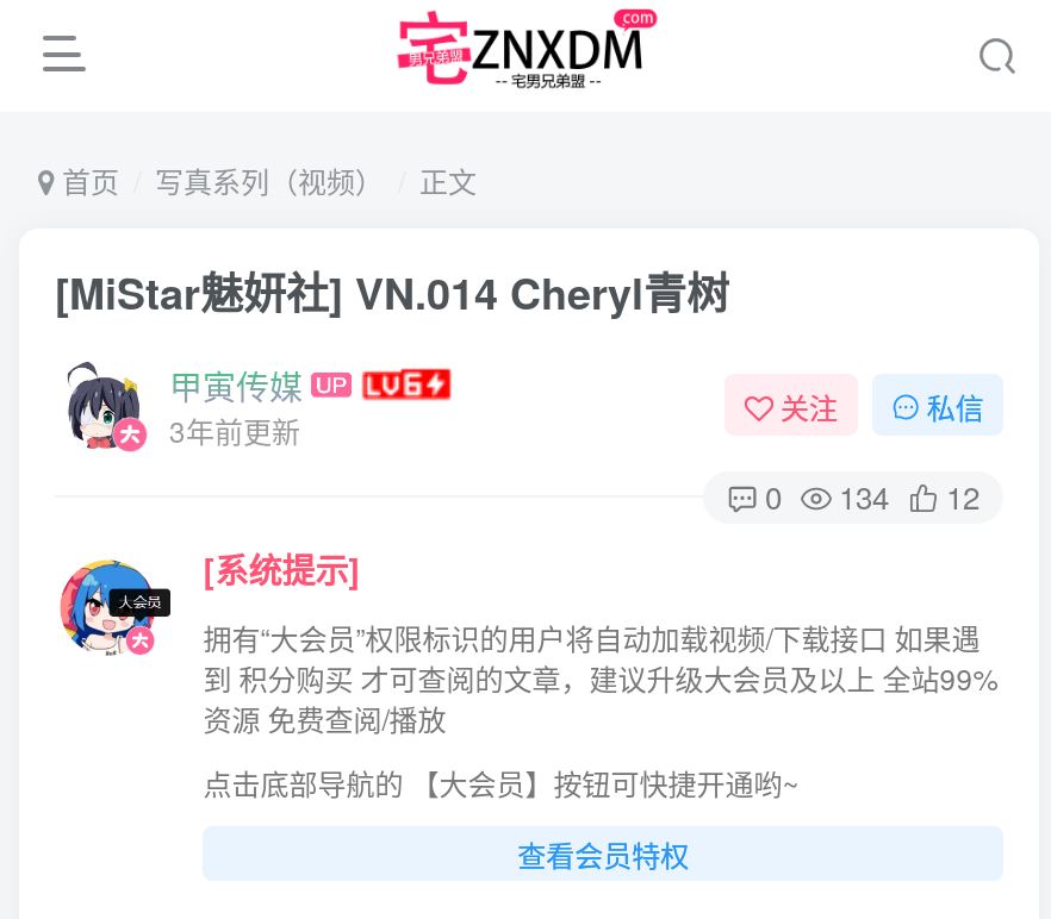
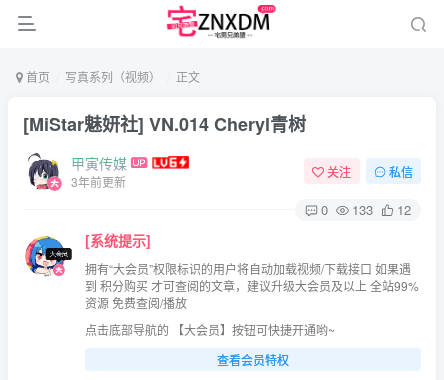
- 0 134 12
+ 0 133 12
